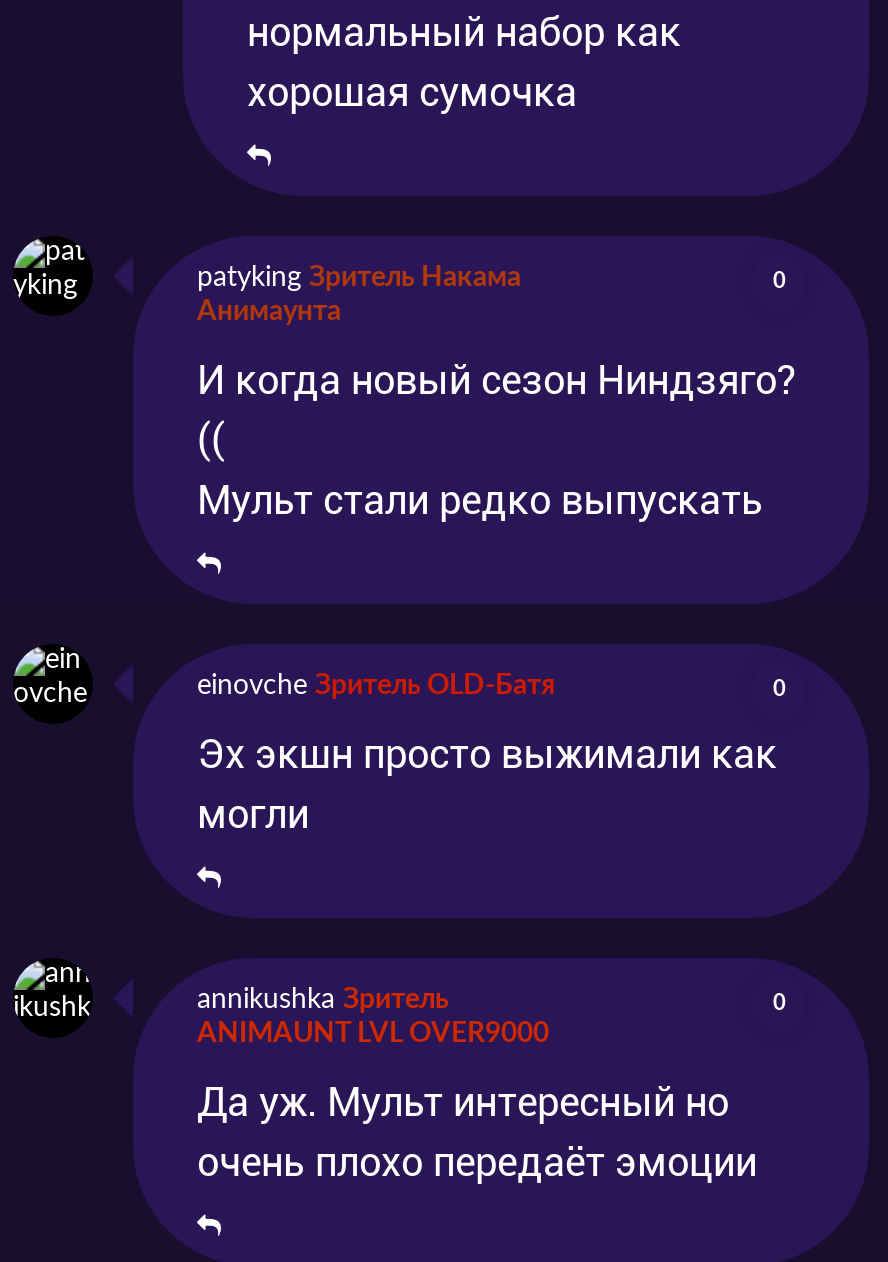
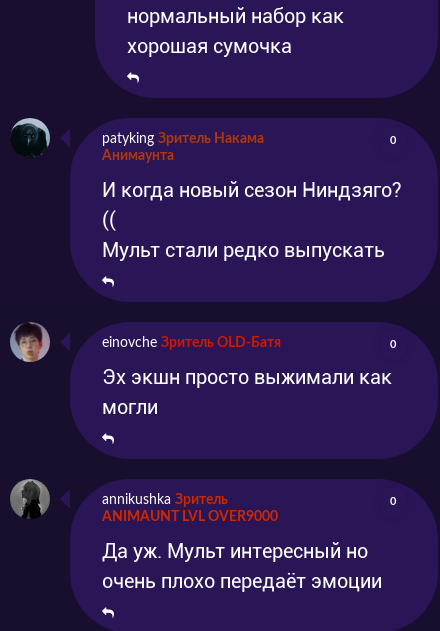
- [image]
+ [image]

- [image]
+ [image]

- [image]
+ [image]
